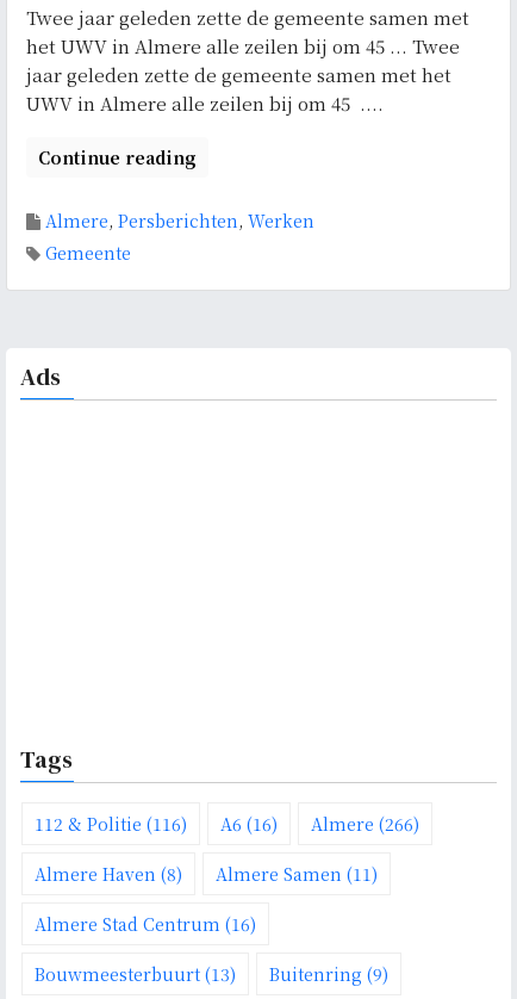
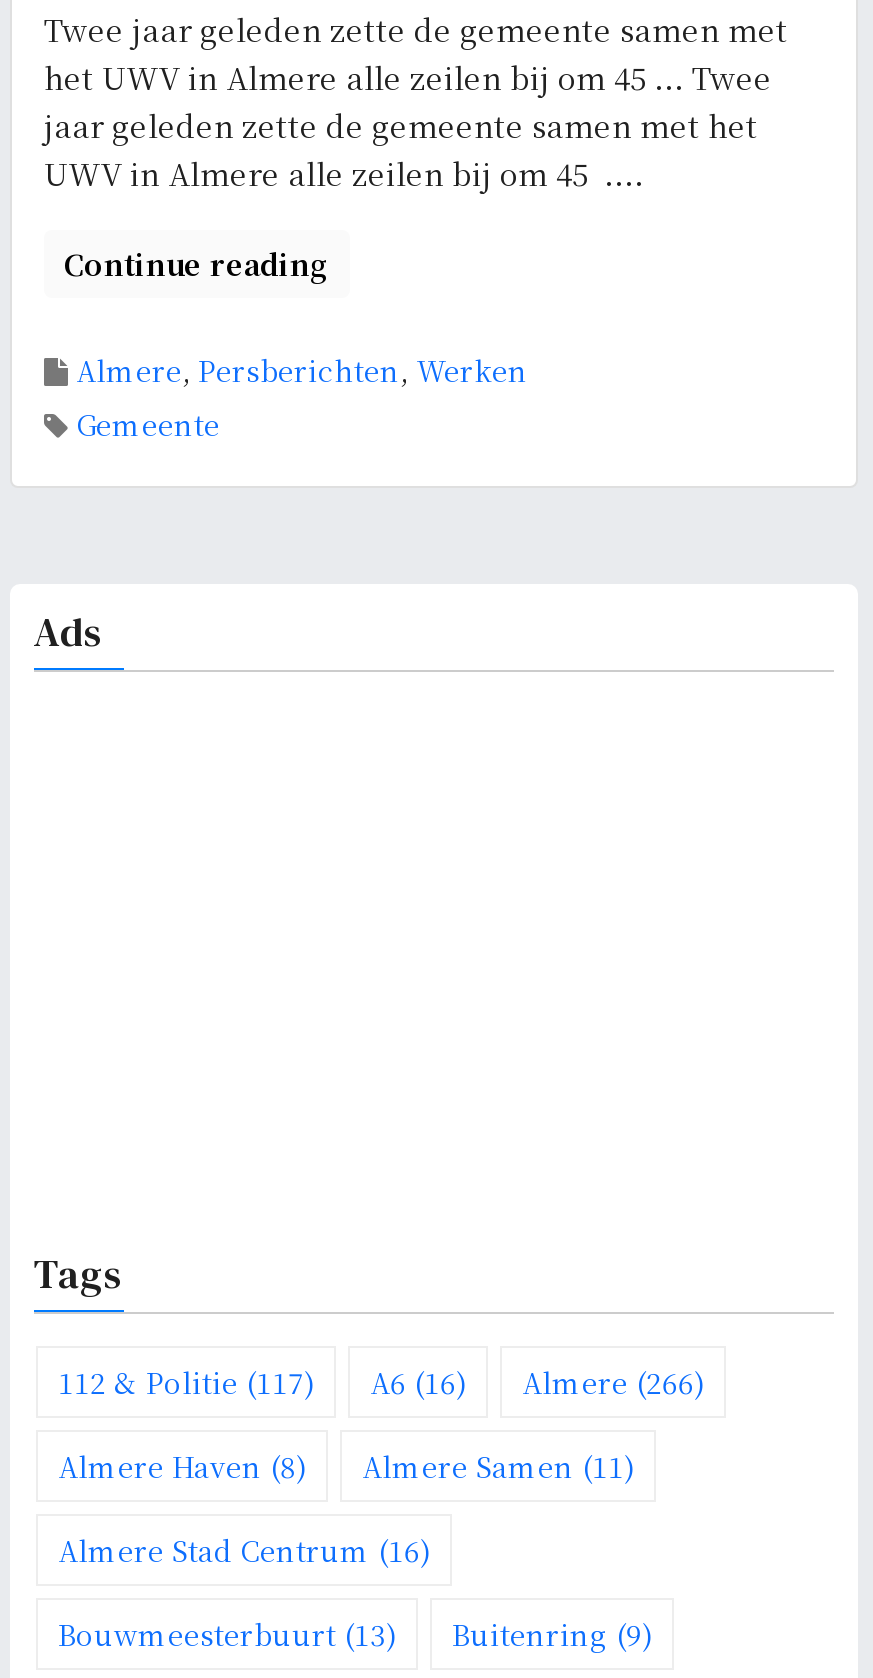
- 112 & Politie (116) A6 (16) Almere (266)
+ 112 & Politie (117) A6 (16) Almere (266)
